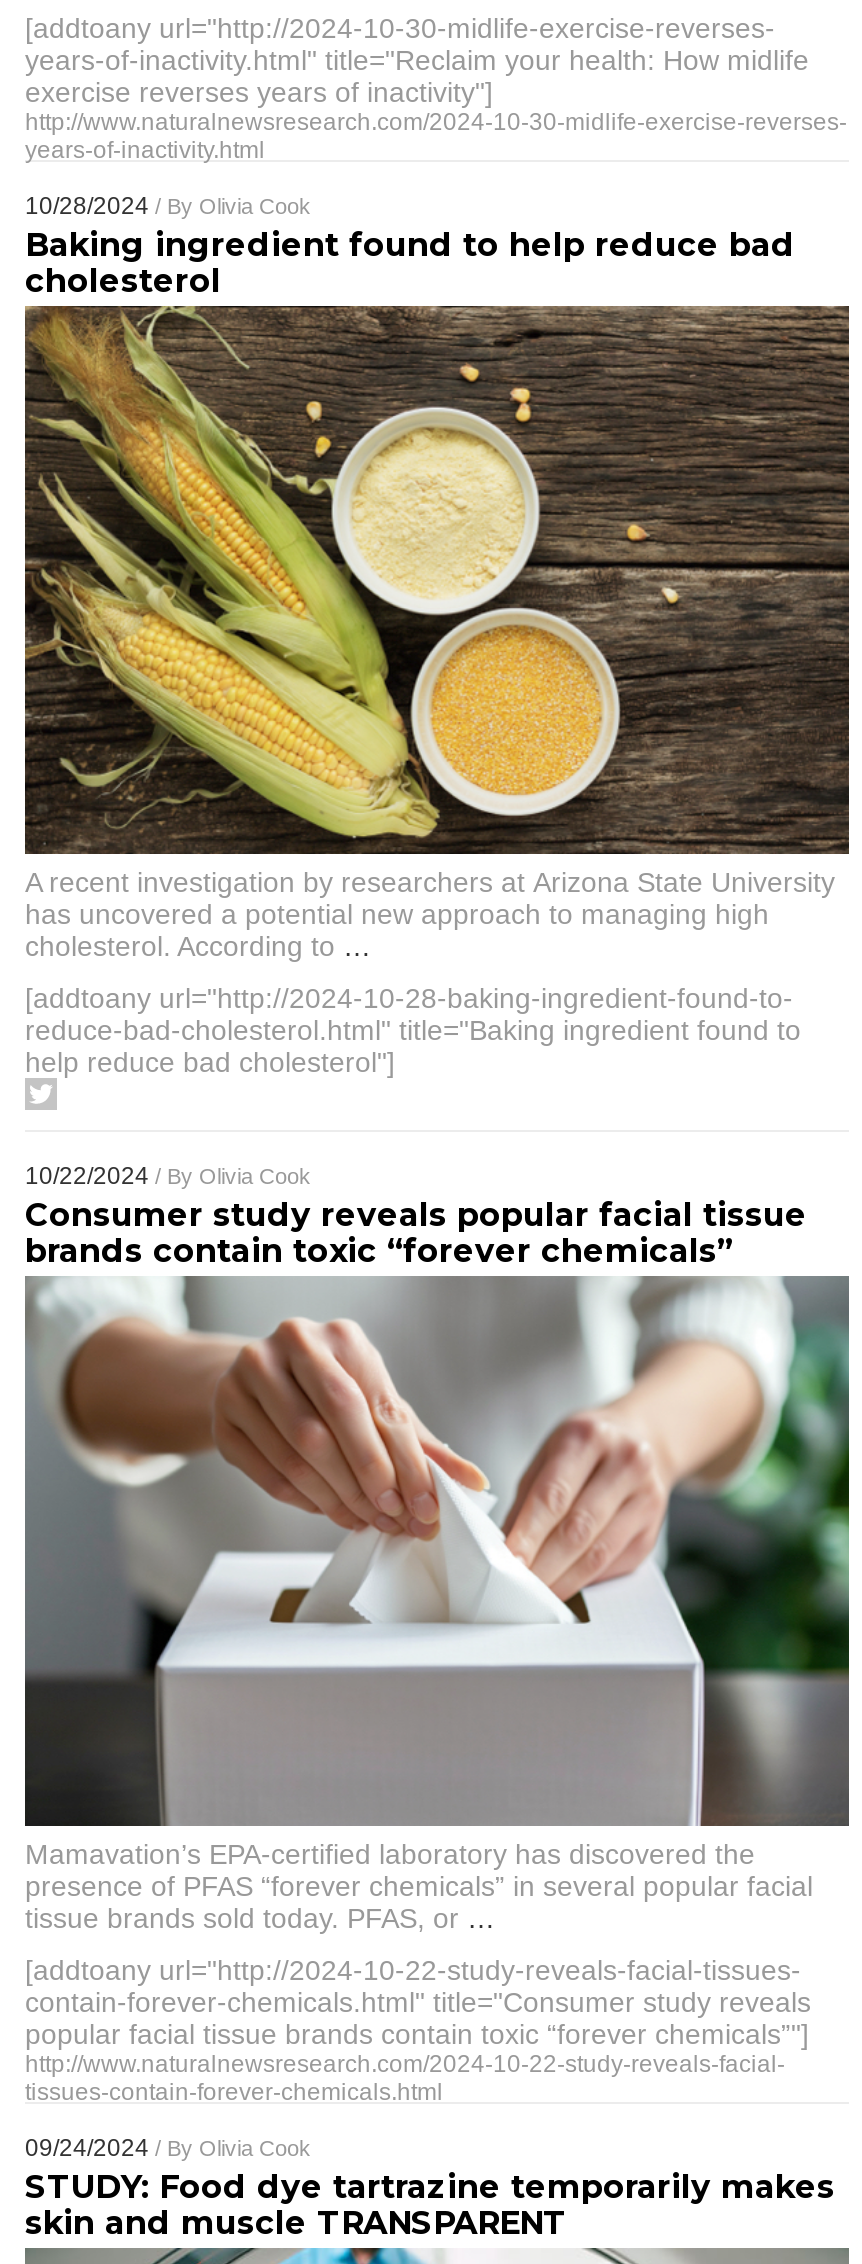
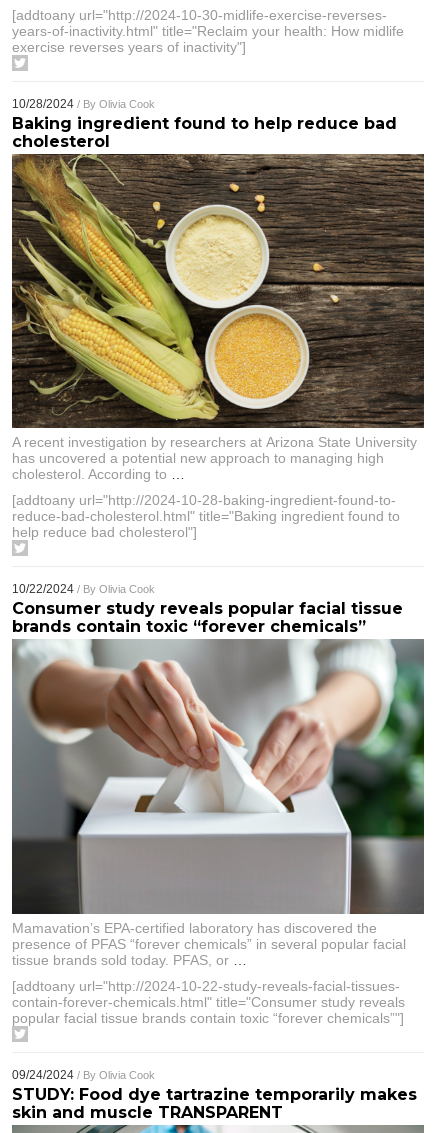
- http://www.naturalnewsresearch.com/2024-10-30-midlife-exercise-reverses-
- years-of-inactivity.html

- http://www.naturalnewsresearch.com/2024-10-22-study-reveals-facial-
- tissues-contain-forever-chemicals.html
